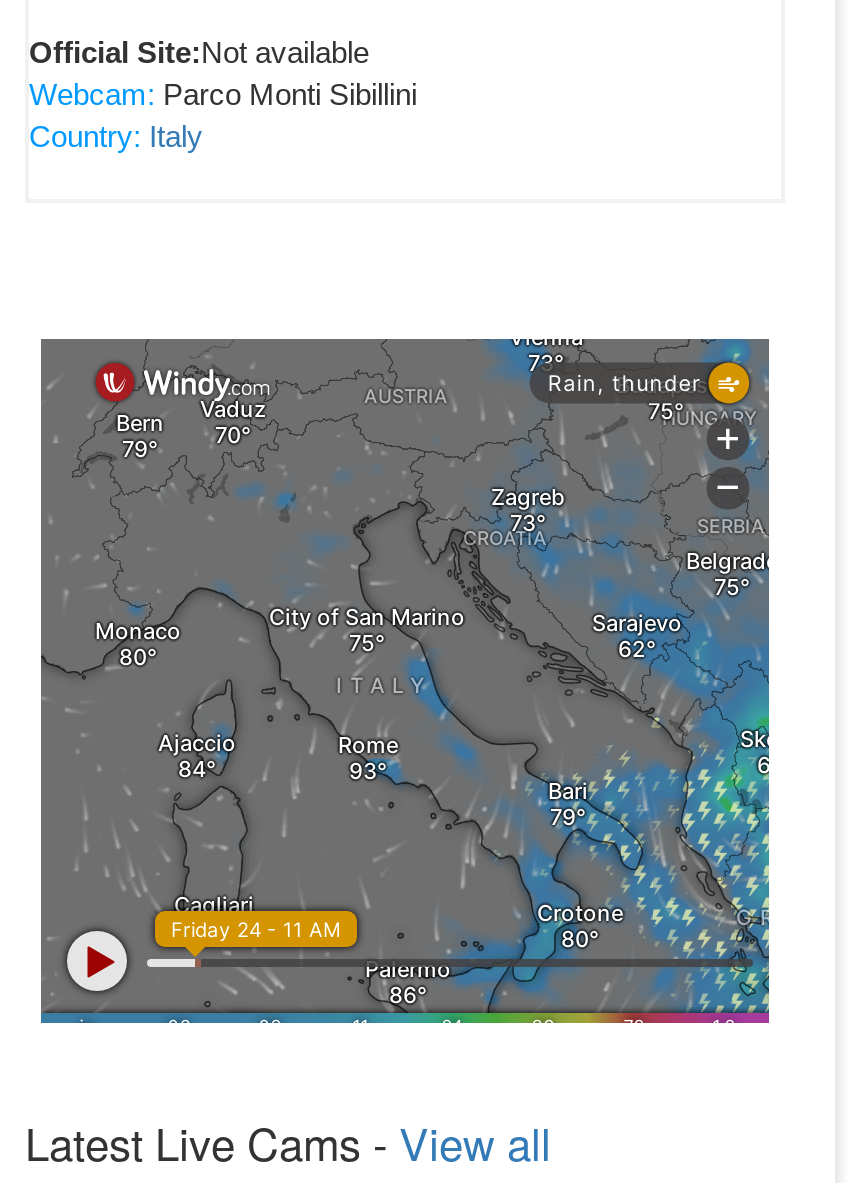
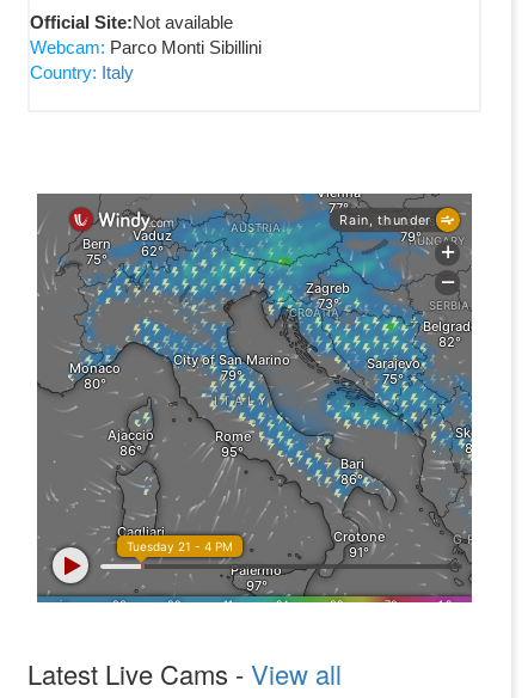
- [image]
+ [image]
